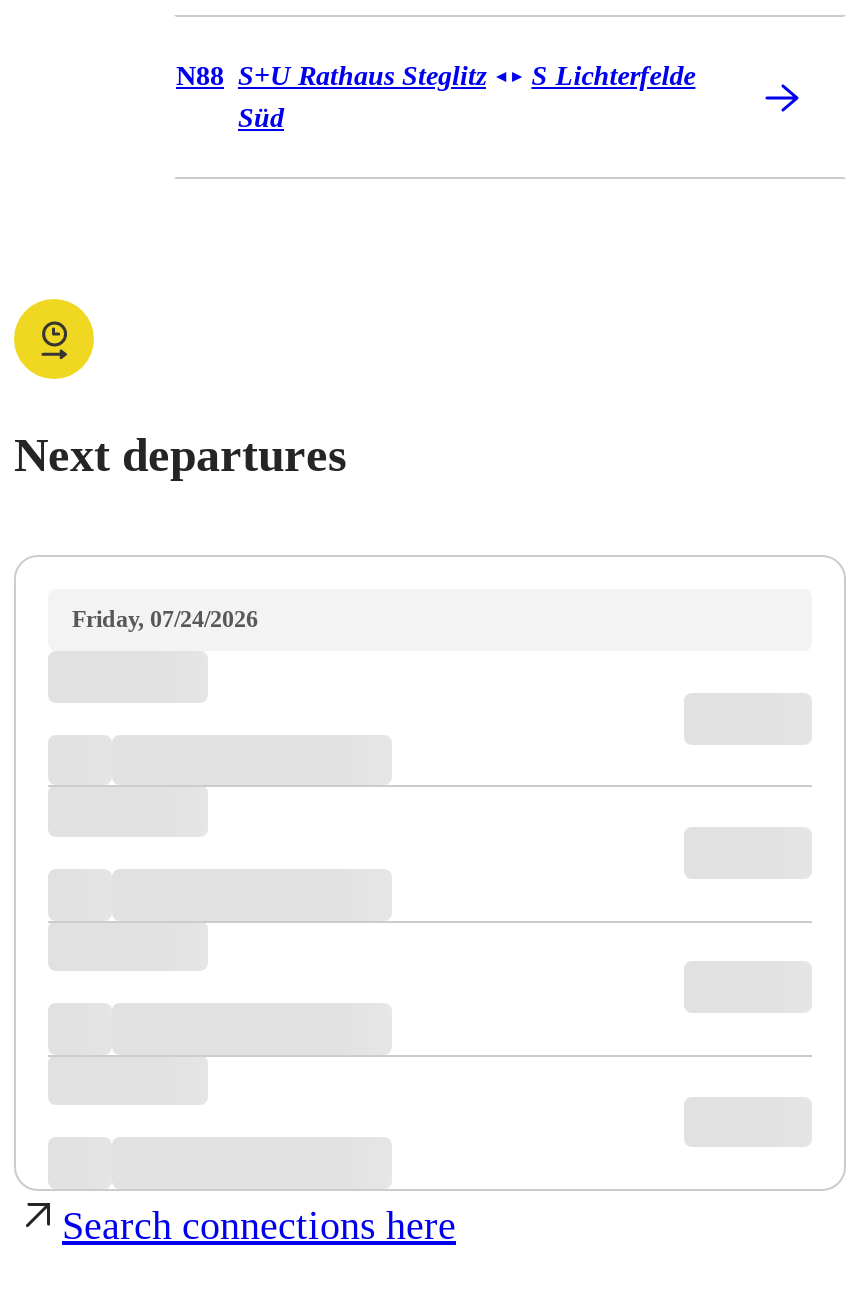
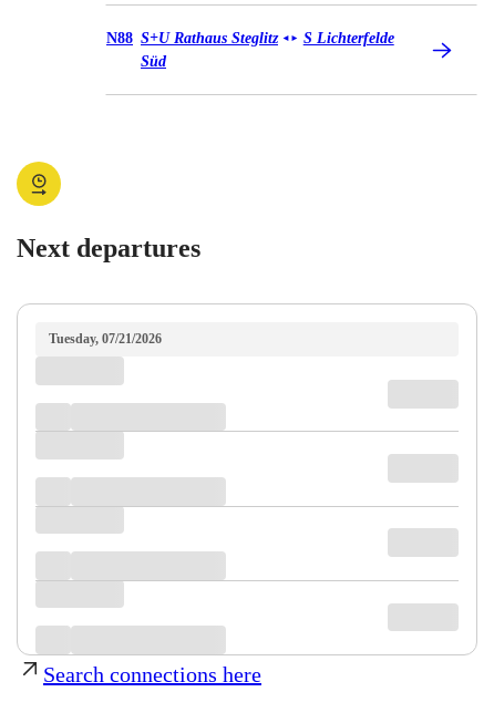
- Friday, 07/24/2026
+ Tuesday, 07/21/2026
